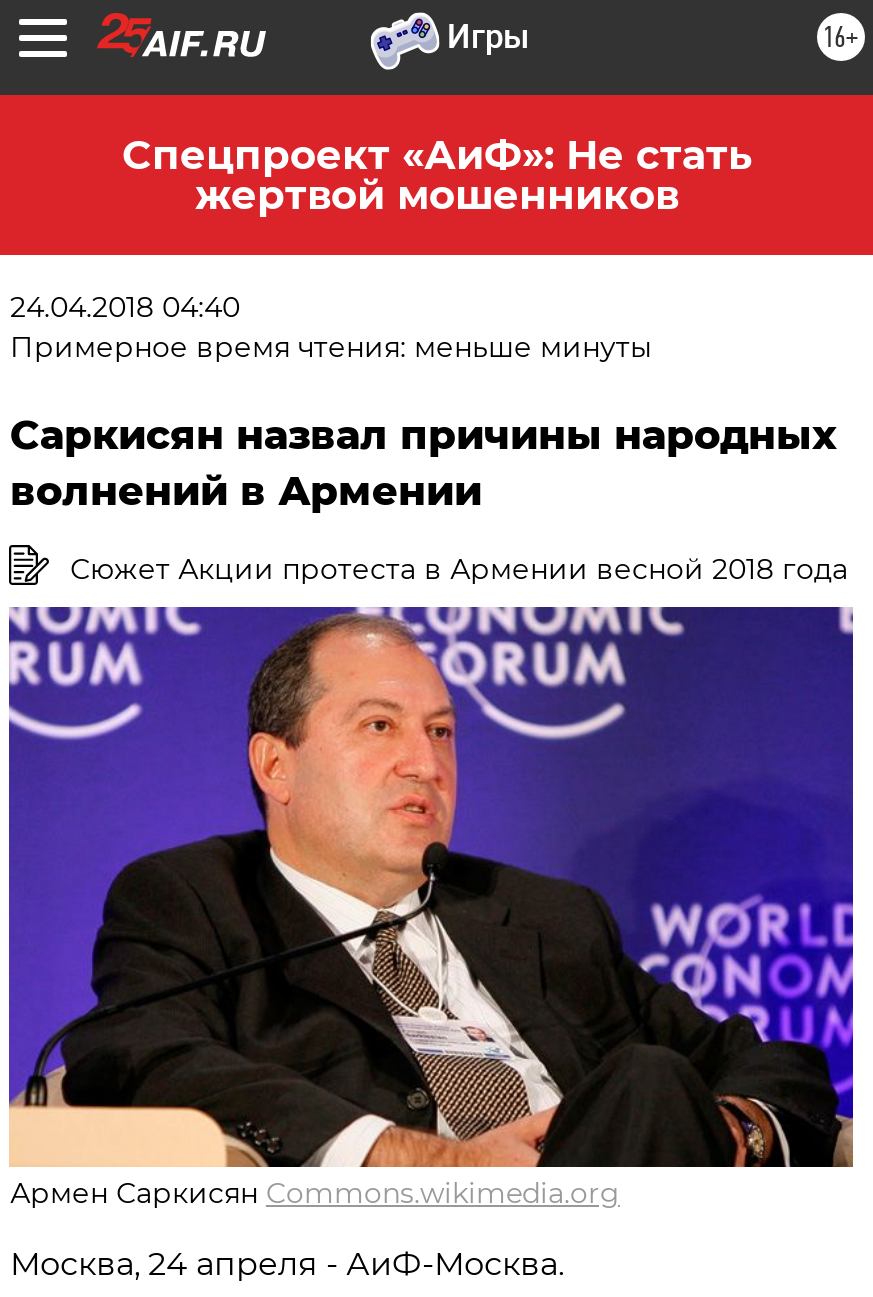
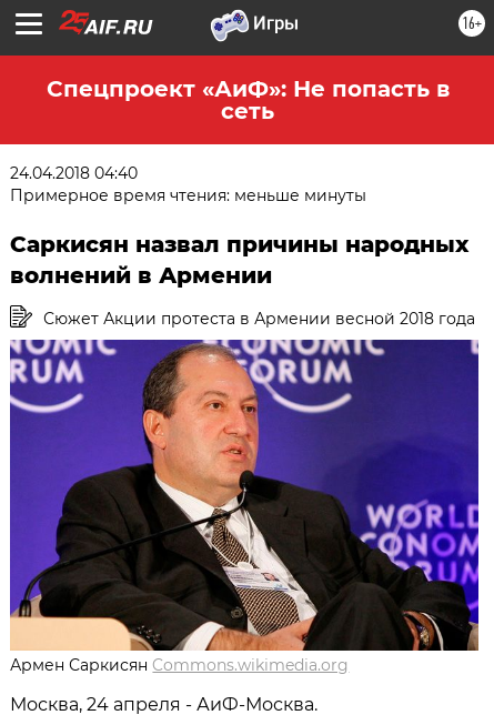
- Спецпроект «АиФ»: Не стать
- жертвой мошенников
+ Спецпроект «АиФ»: Не попасть в
+ сеть
